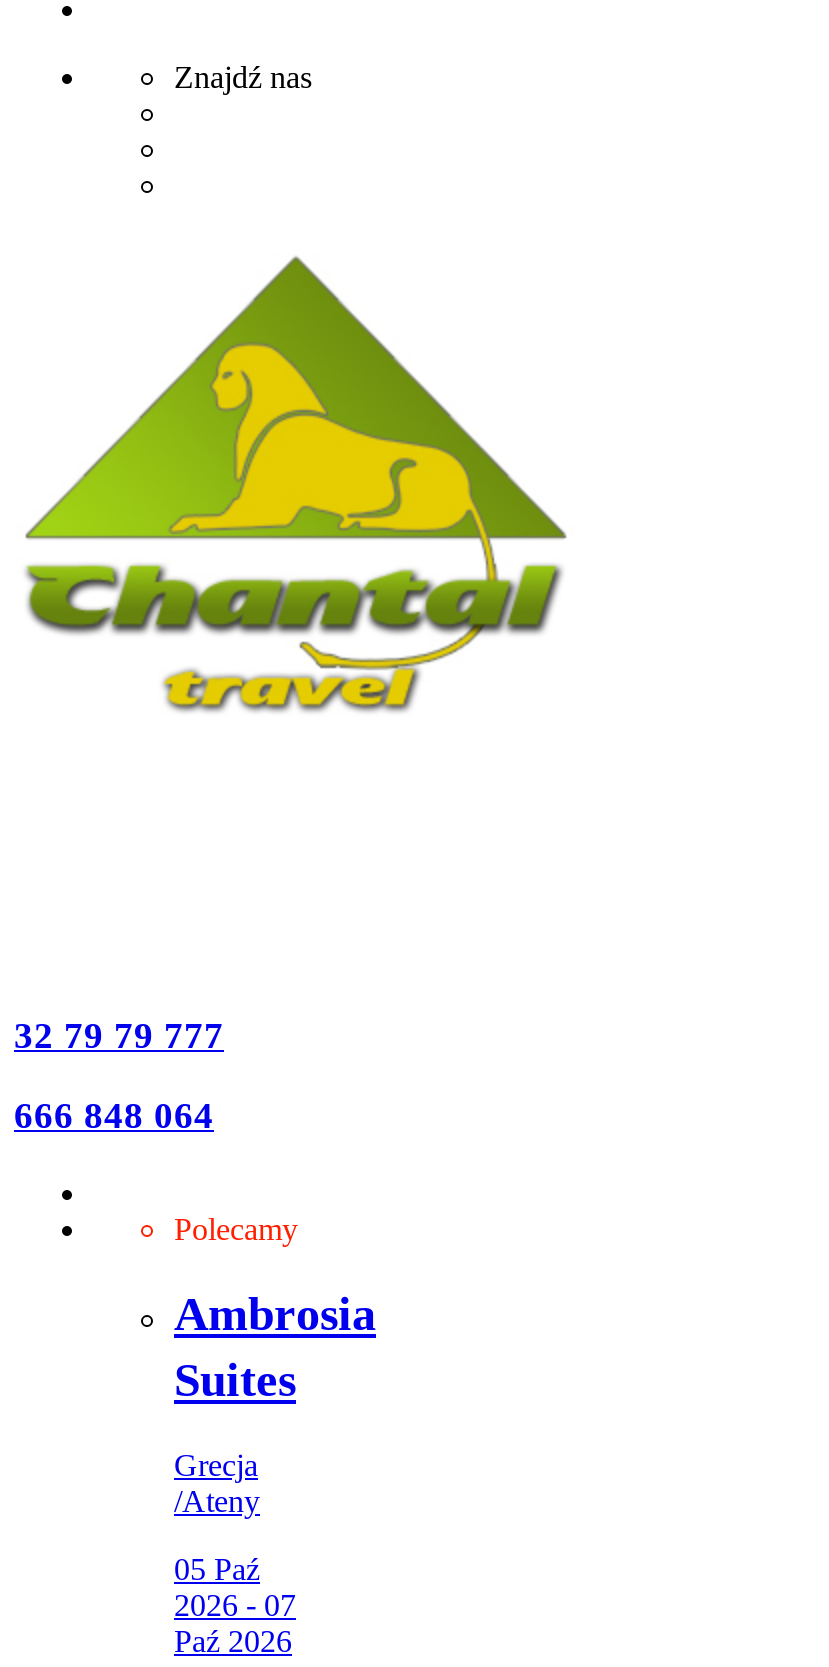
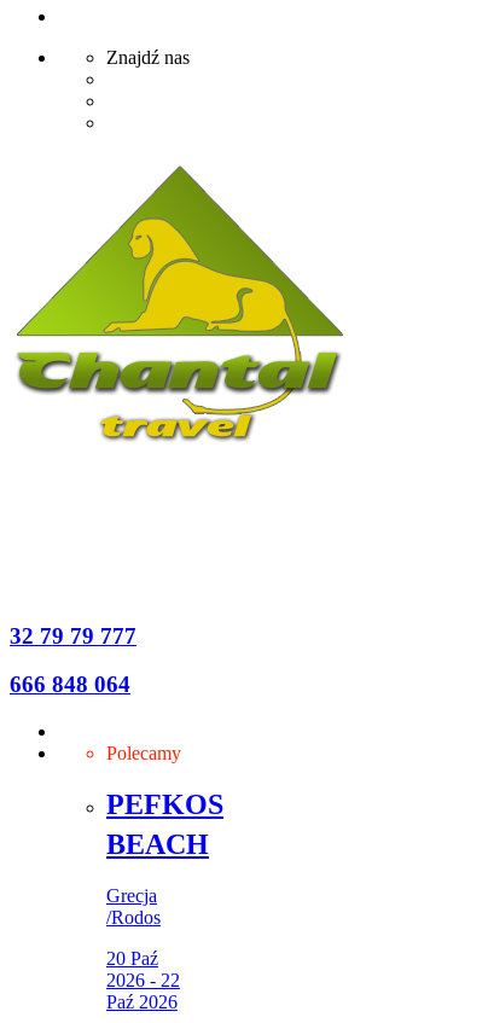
- Ambrosia
- Suites
+ PEFKOS
+ BEACH

- /Ateny
+ /Rodos

- 05 Paź
- 2026 - 07
+ 20 Paź
+ 2026 - 22
